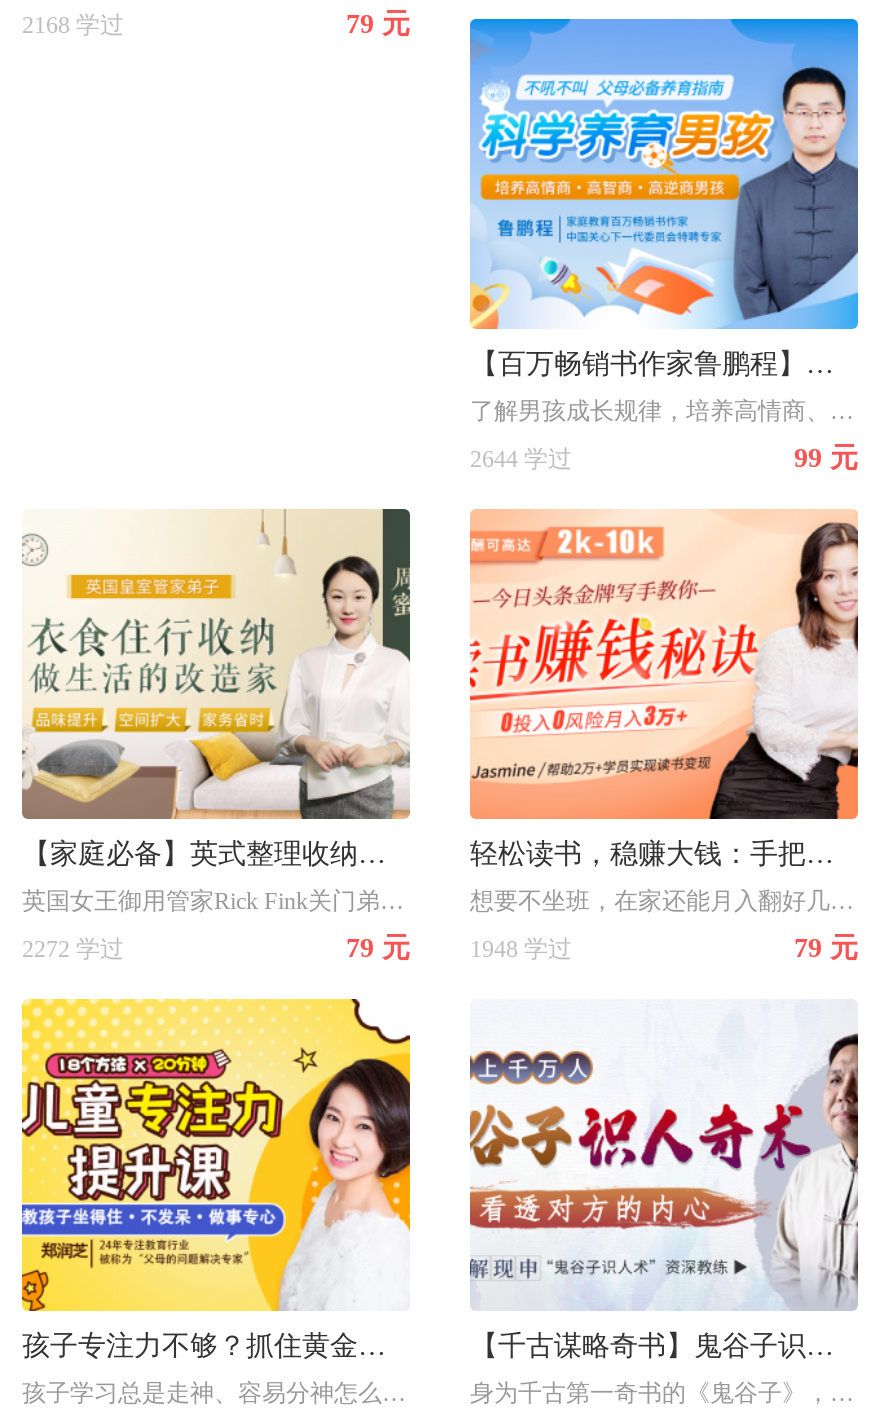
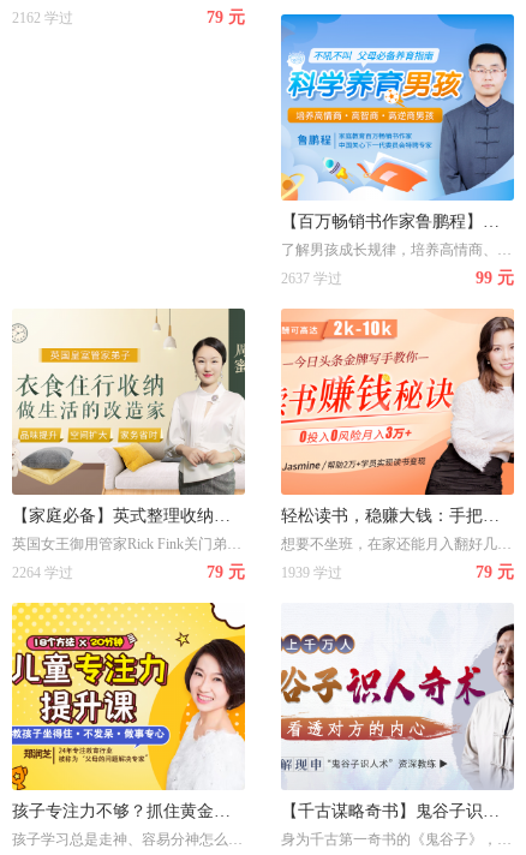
- 2168 学过
+ 2162 学过

- 2644 学过
+ 2637 学过

- 2272 学过
+ 2264 学过

- 1948 学过
+ 1939 学过
